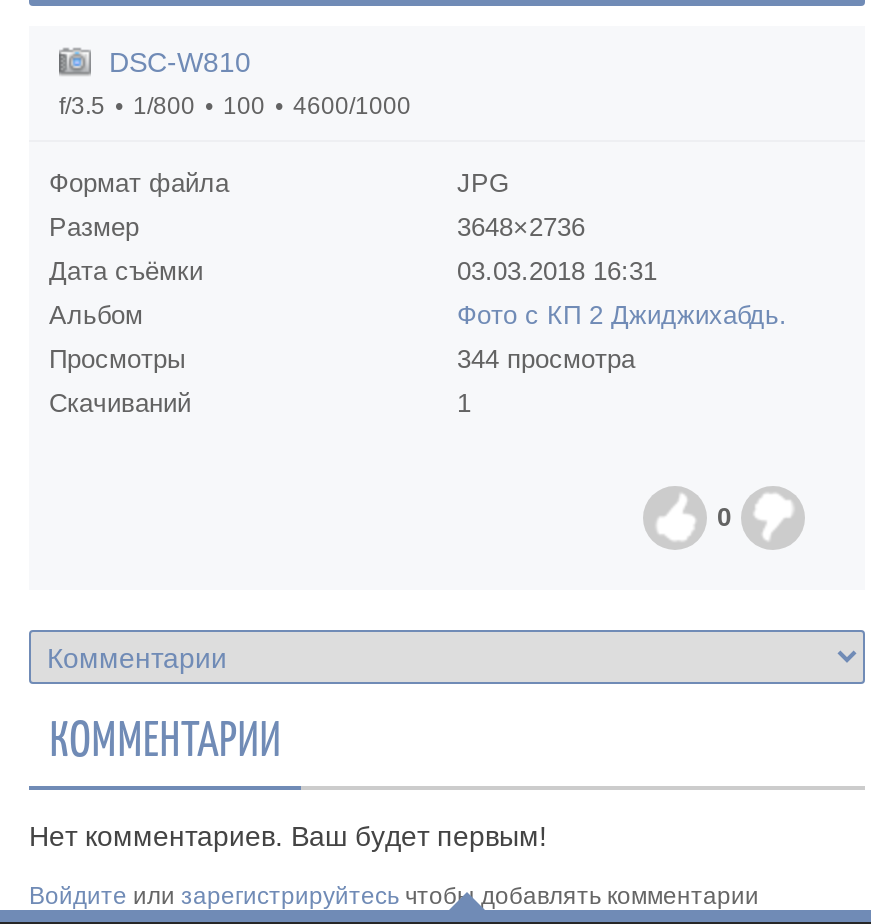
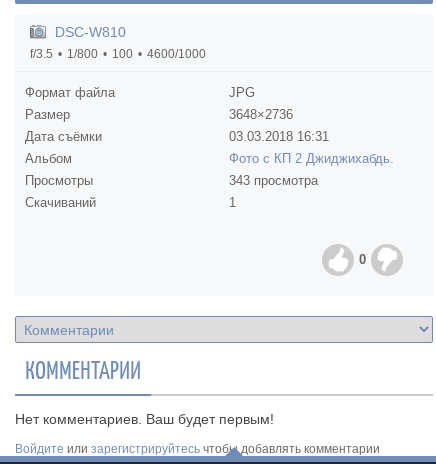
- 344 просмотра
+ 343 просмотра
